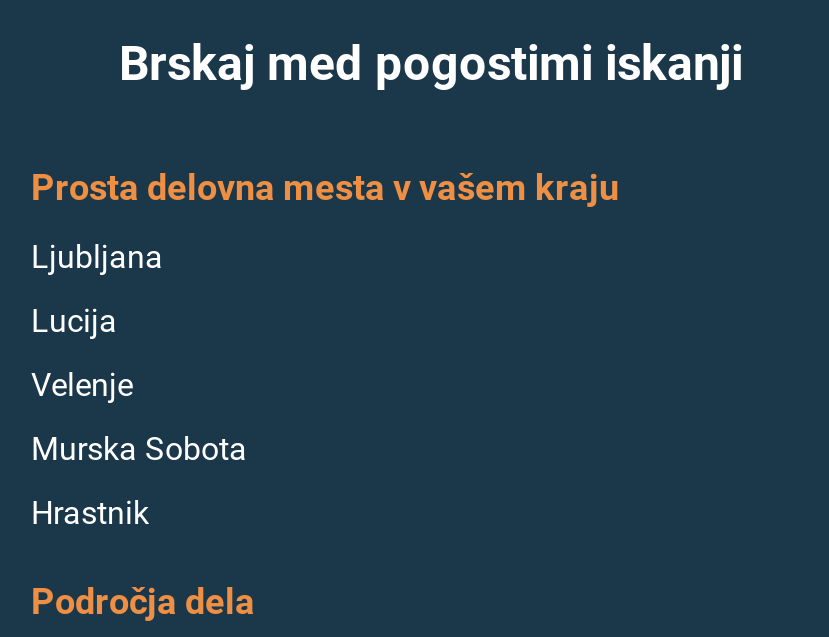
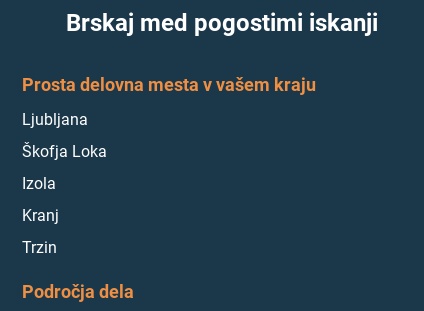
- Lucija
+ Škofja Loka

- Velenje
+ Izola

- Murska Sobota
+ Kranj

- Hrastnik
+ Trzin
